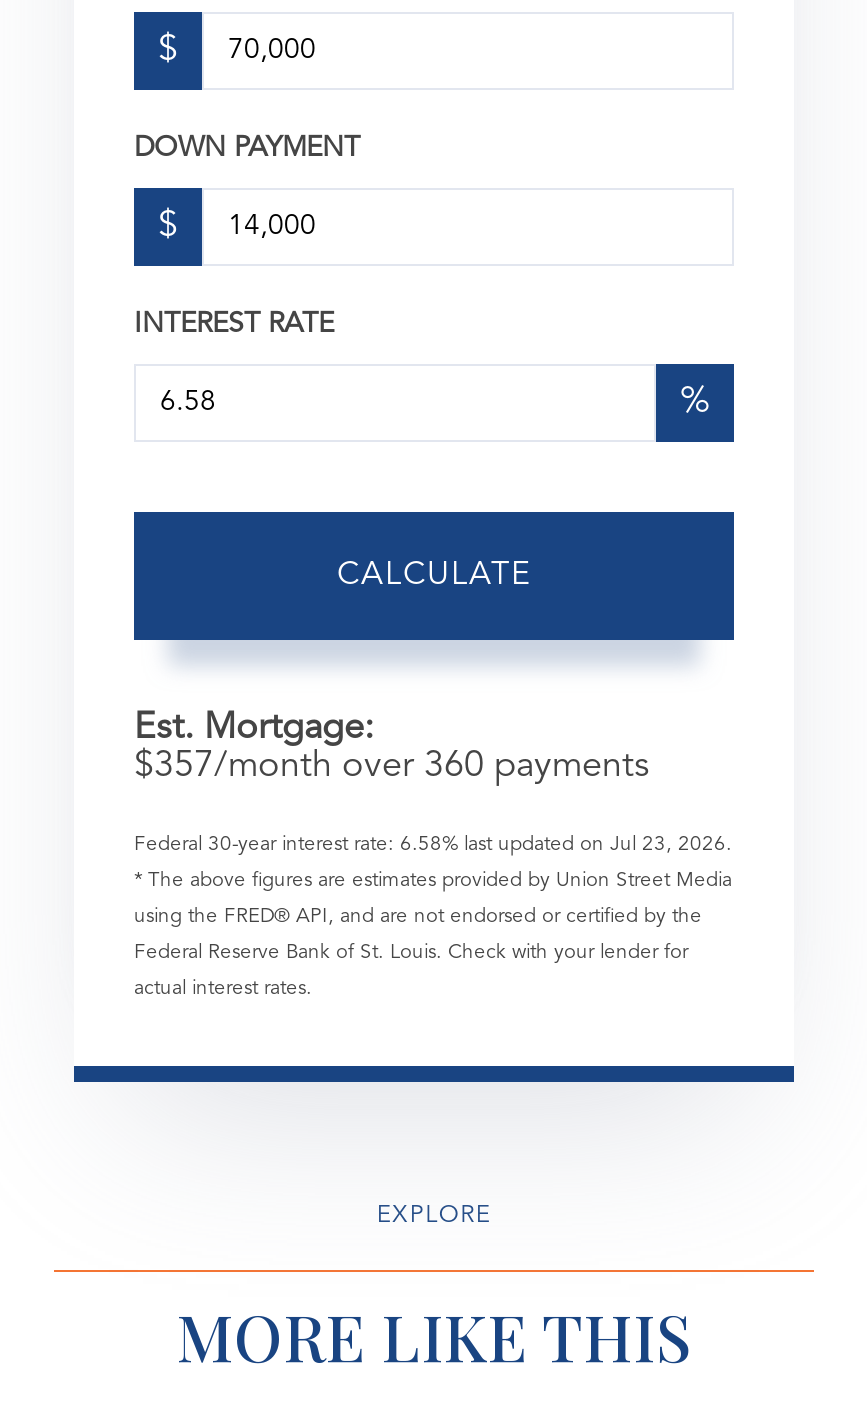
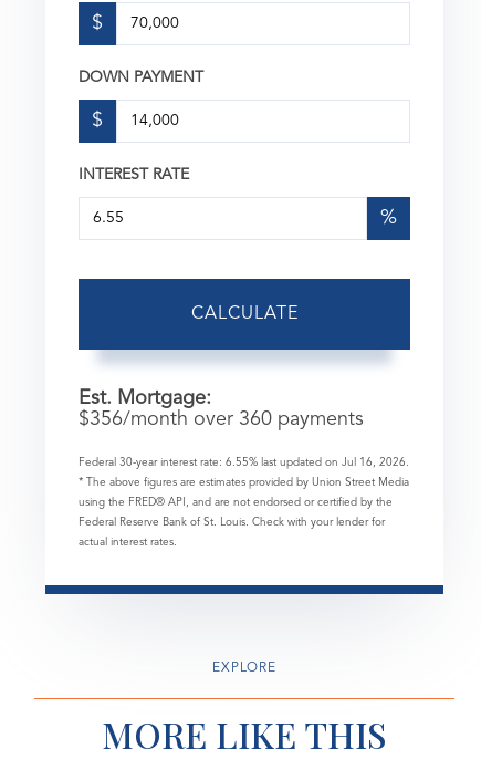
- $357/month over 360 payments
+ $356/month over 360 payments

- Federal 30-year interest rate: 6.58% last updated on Jul 23, 2026.
+ Federal 30-year interest rate: 6.55% last updated on Jul 16, 2026.
